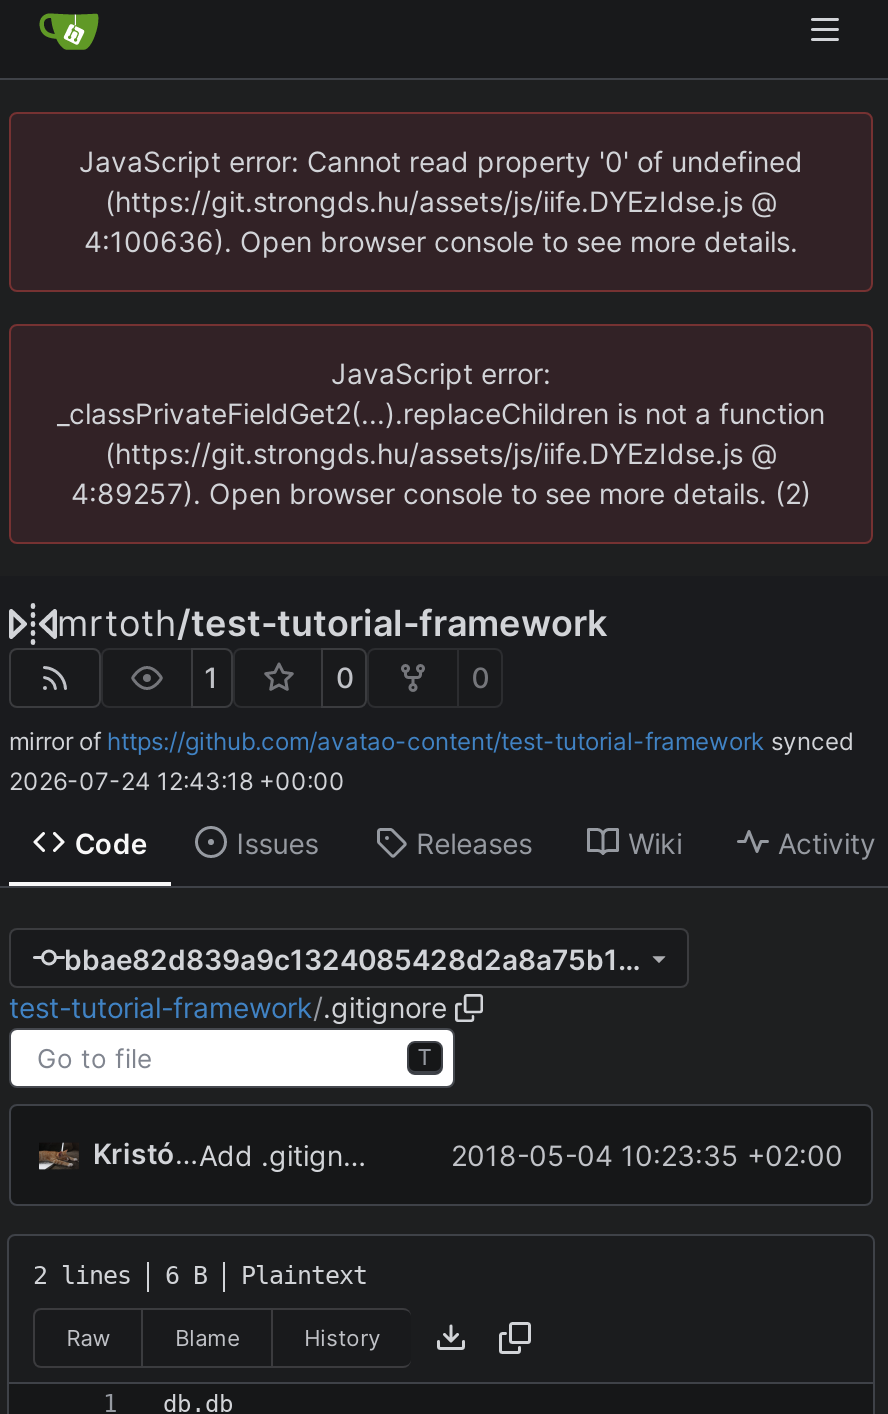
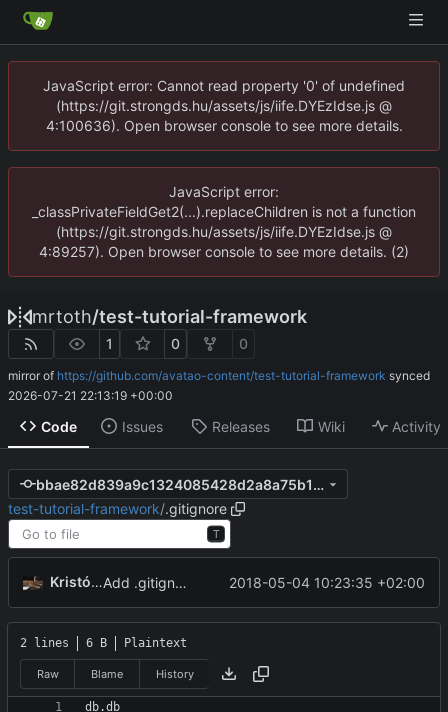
- 2026-07-24 12:43:18 +00:00
+ 2026-07-21 22:13:19 +00:00
